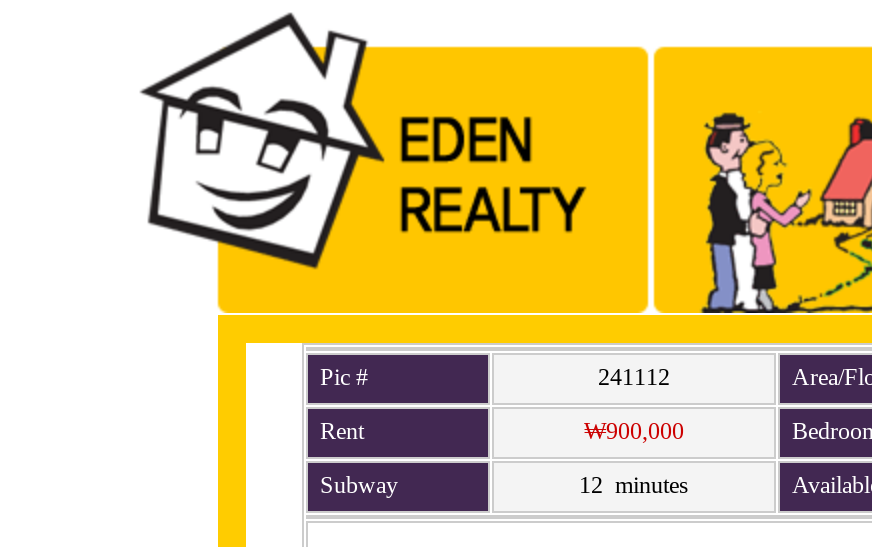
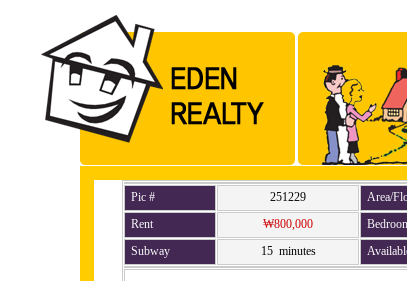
- 241112
+ 251229

- ₩900,000
+ ₩800,000

- 12 minutes
+ 15 minutes
